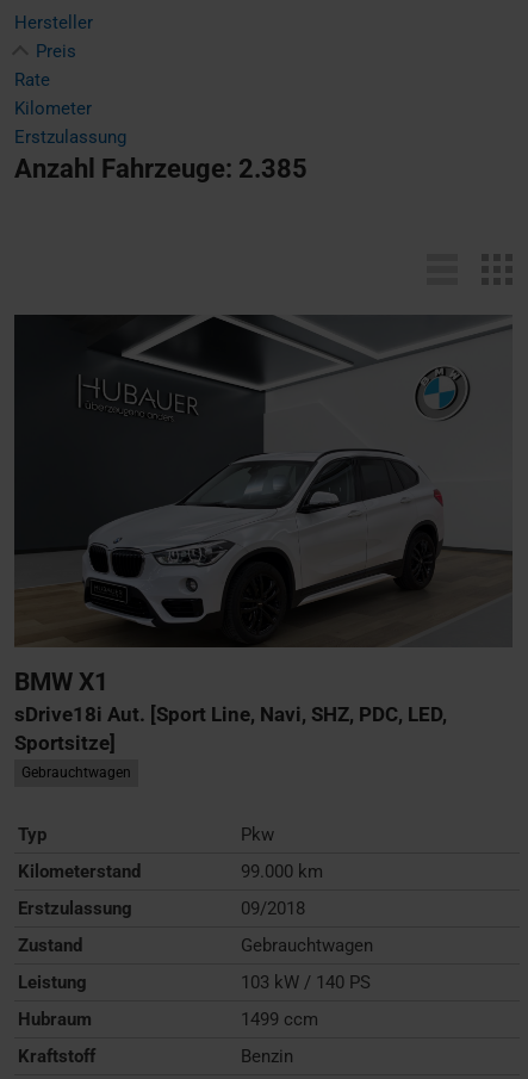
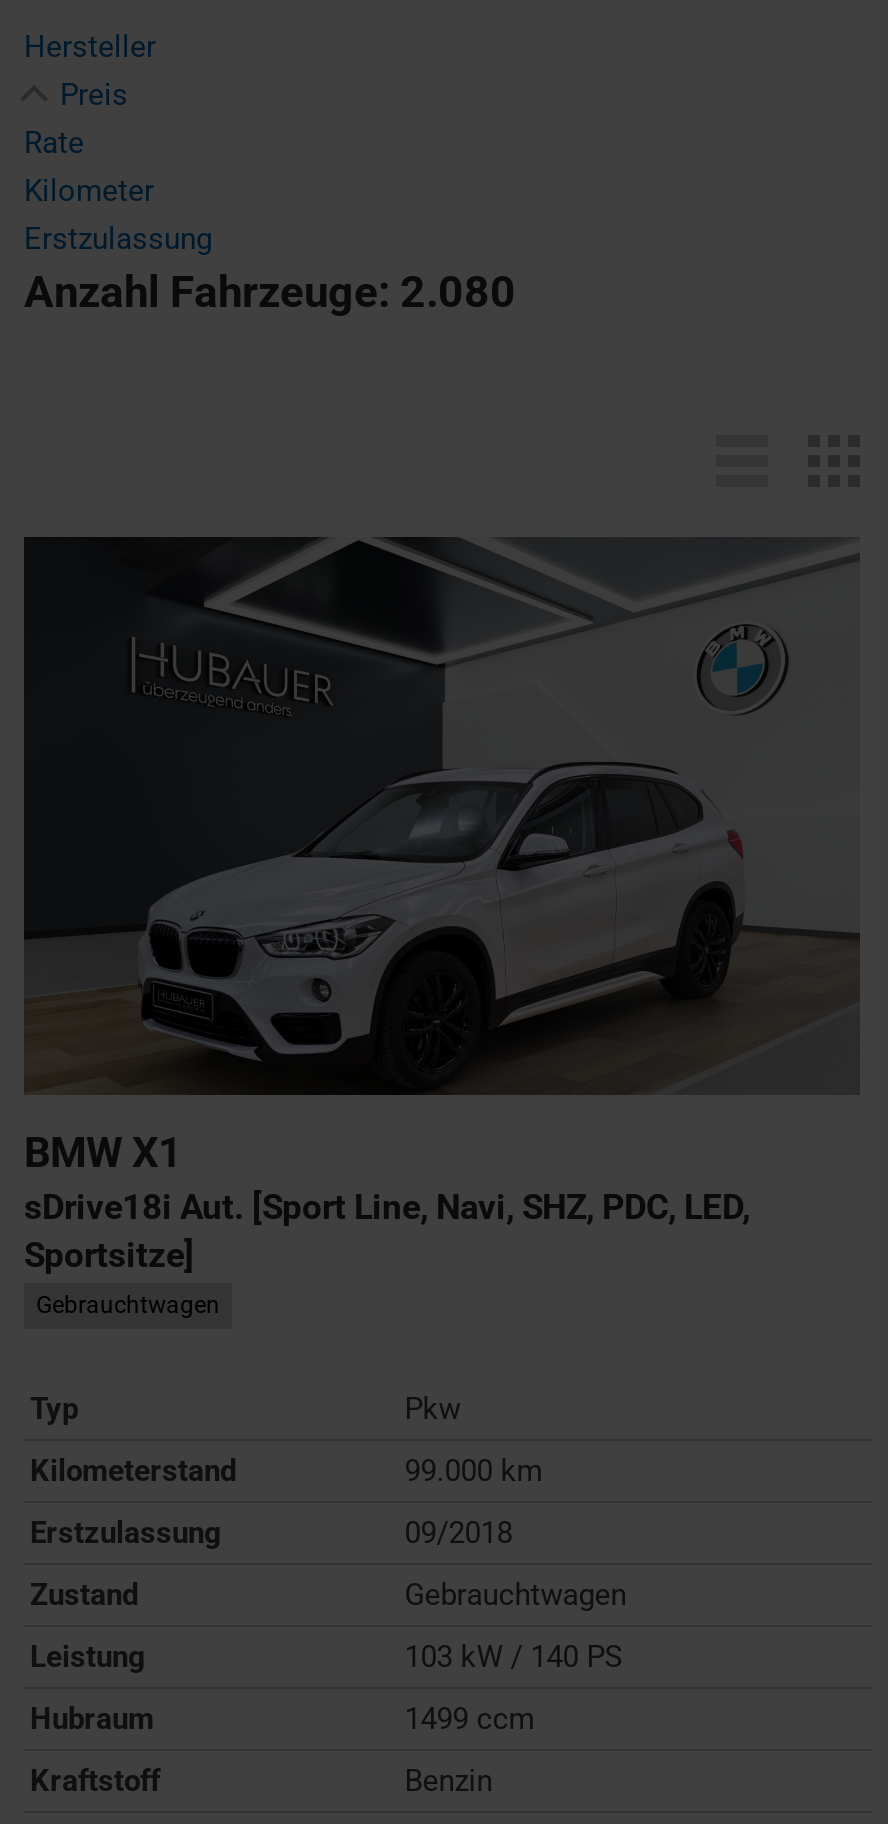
- Anzahl Fahrzeuge: 2.385
+ Anzahl Fahrzeuge: 2.080
